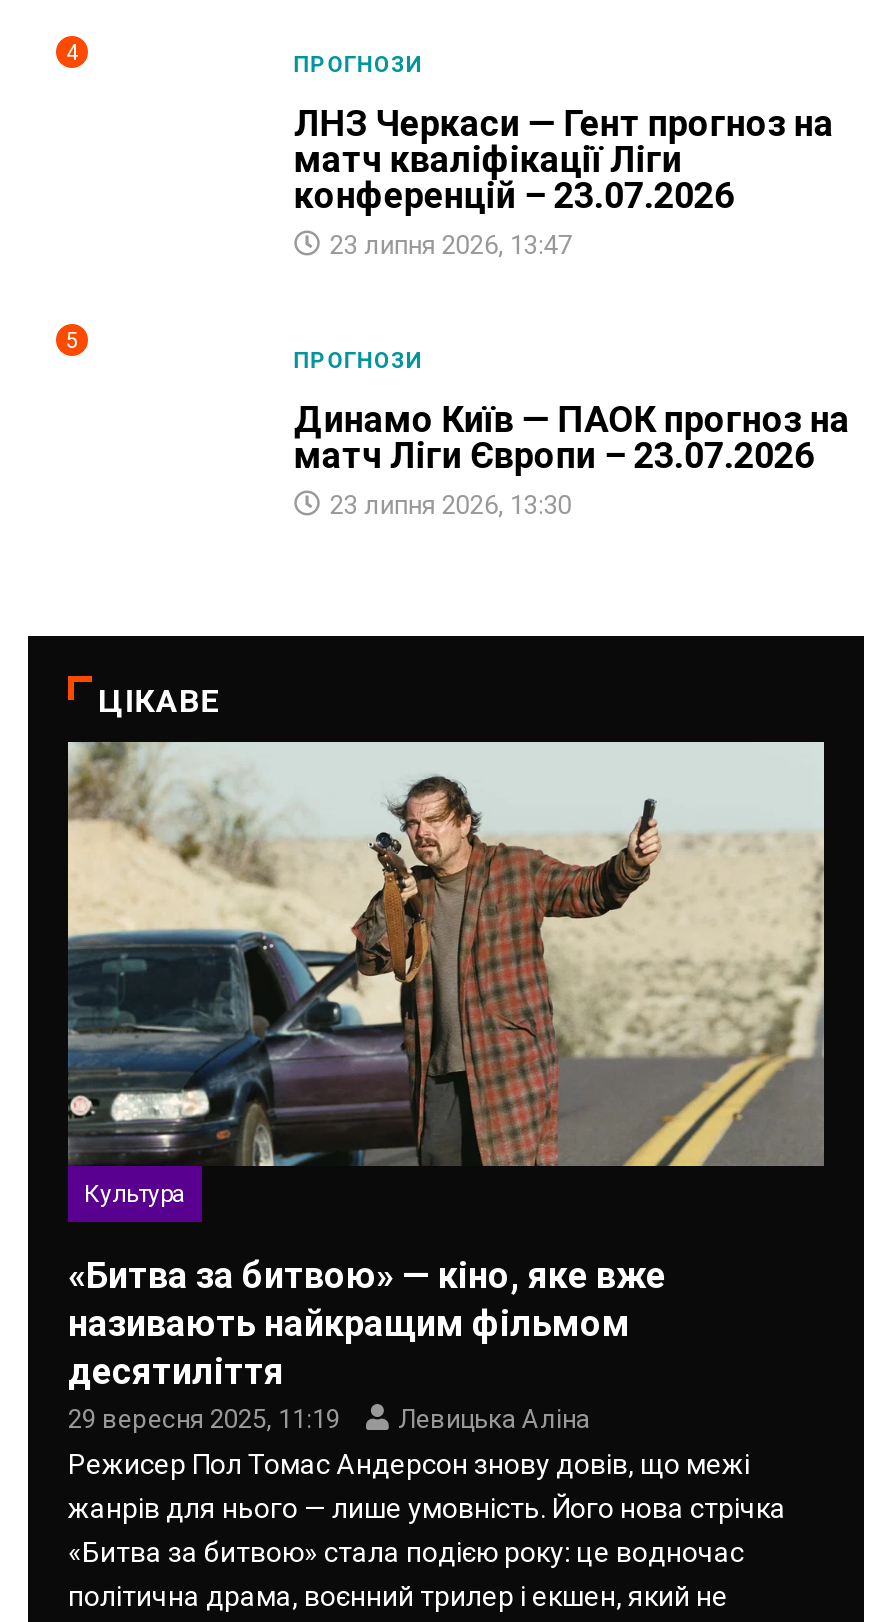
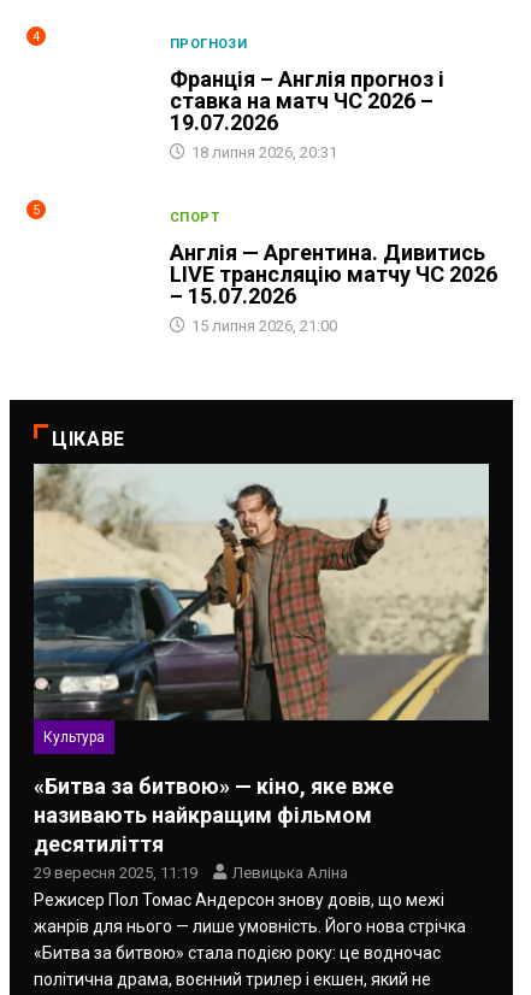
- ЛНЗ Черкаси — Гент прогноз на
- матч кваліфікації Ліги
- конференцій – 23.07.2026
- 23 липня 2026, 13:47
+ Франція – Англія прогноз і
+ ставка на матч ЧС 2026 –
+ 19.07.2026
+ 18 липня 2026, 20:31

- ПРОГНОЗИ
+ СПОРТ

- Динамо Київ — ПАОК прогноз на
- матч Ліги Європи – 23.07.2026
- 23 липня 2026, 13:30
+ Англія — Аргентина. Дивитись
+ LIVE трансляцію матчу ЧС 2026
+ – 15.07.2026
+ 15 липня 2026, 21:00
